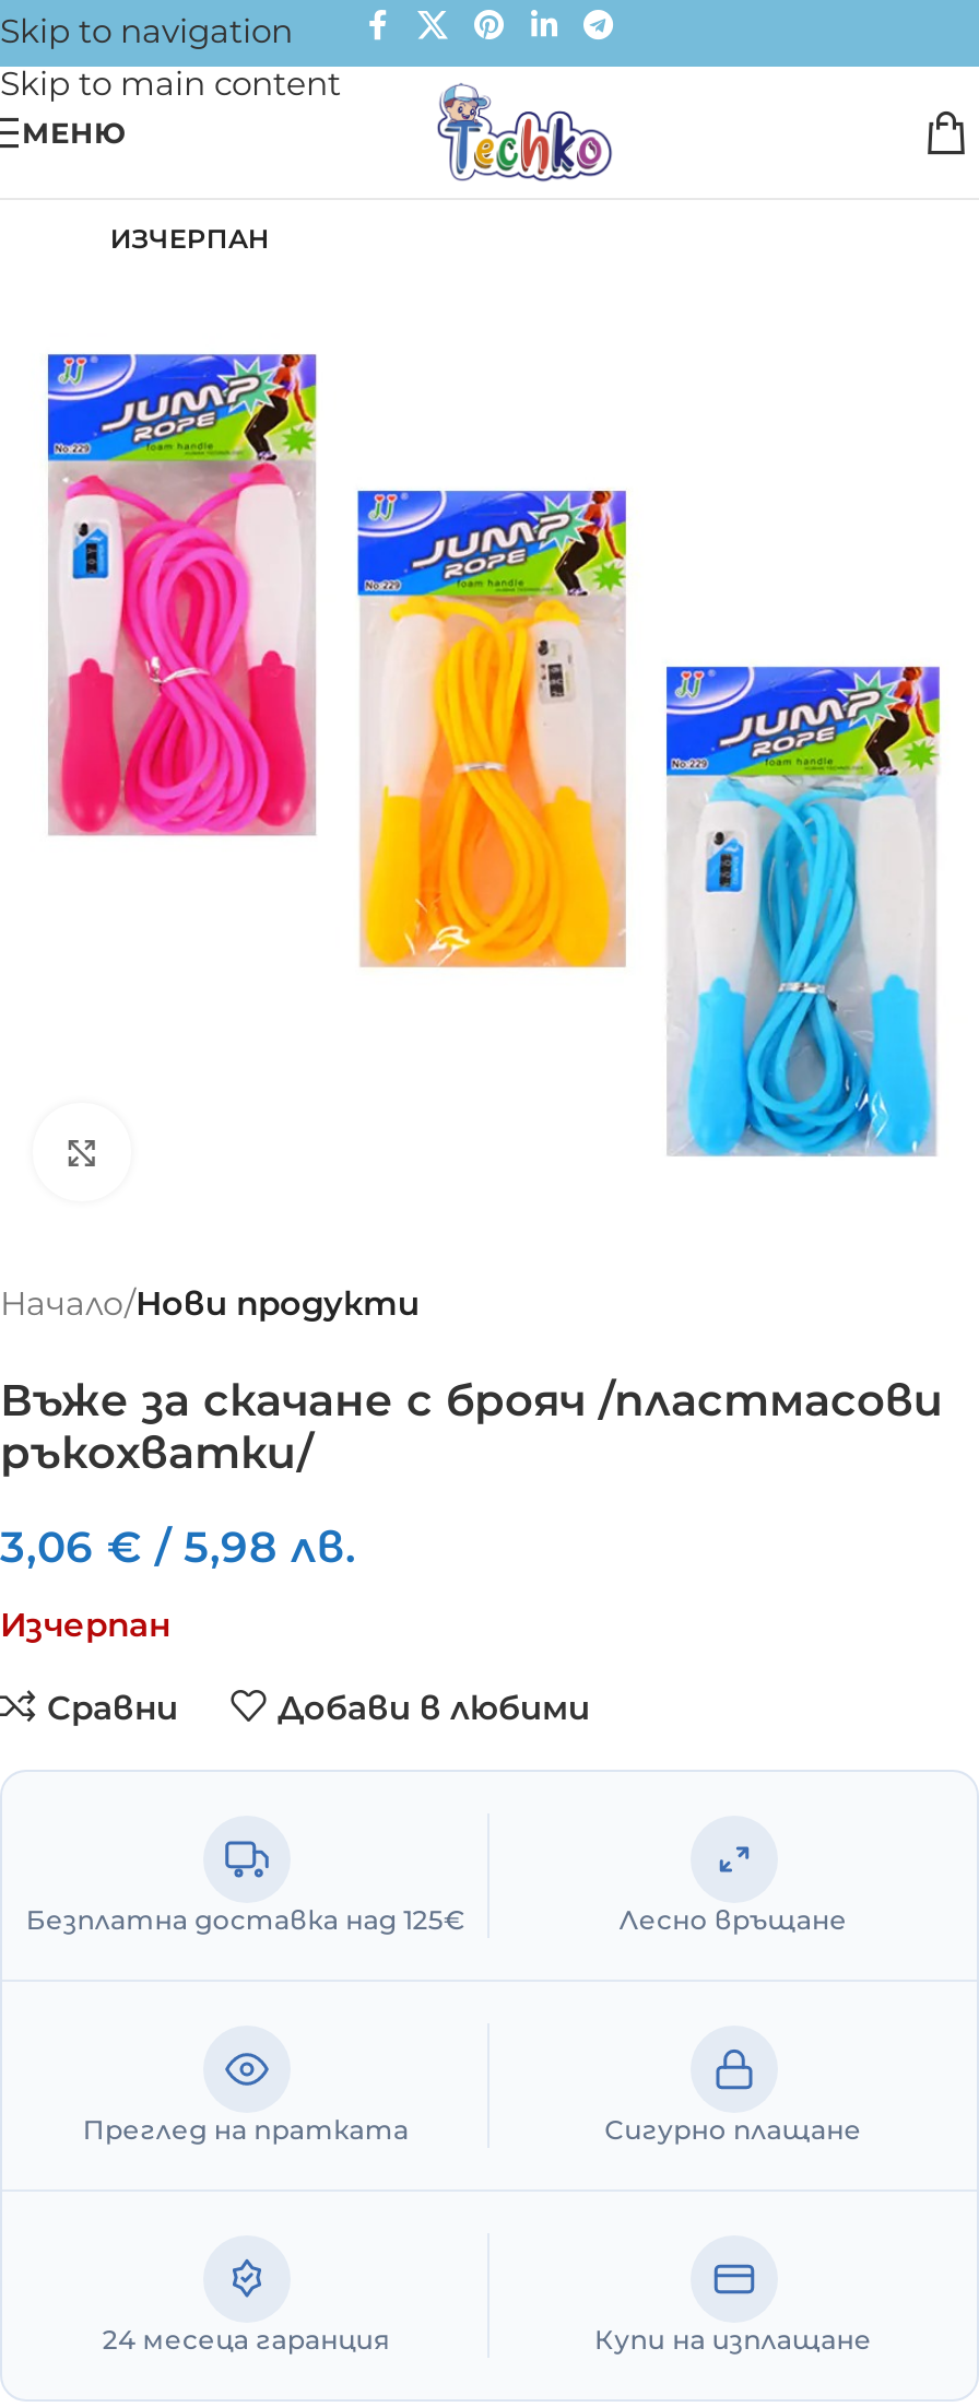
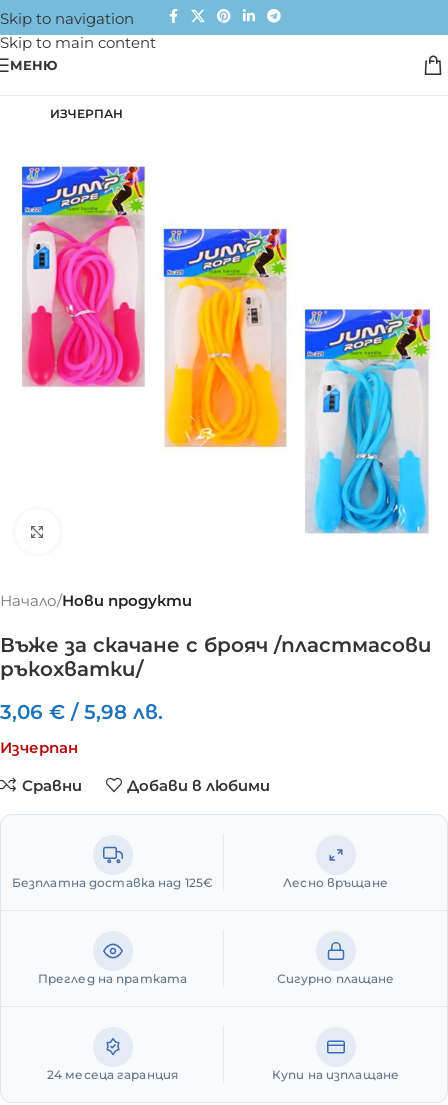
- [image]
